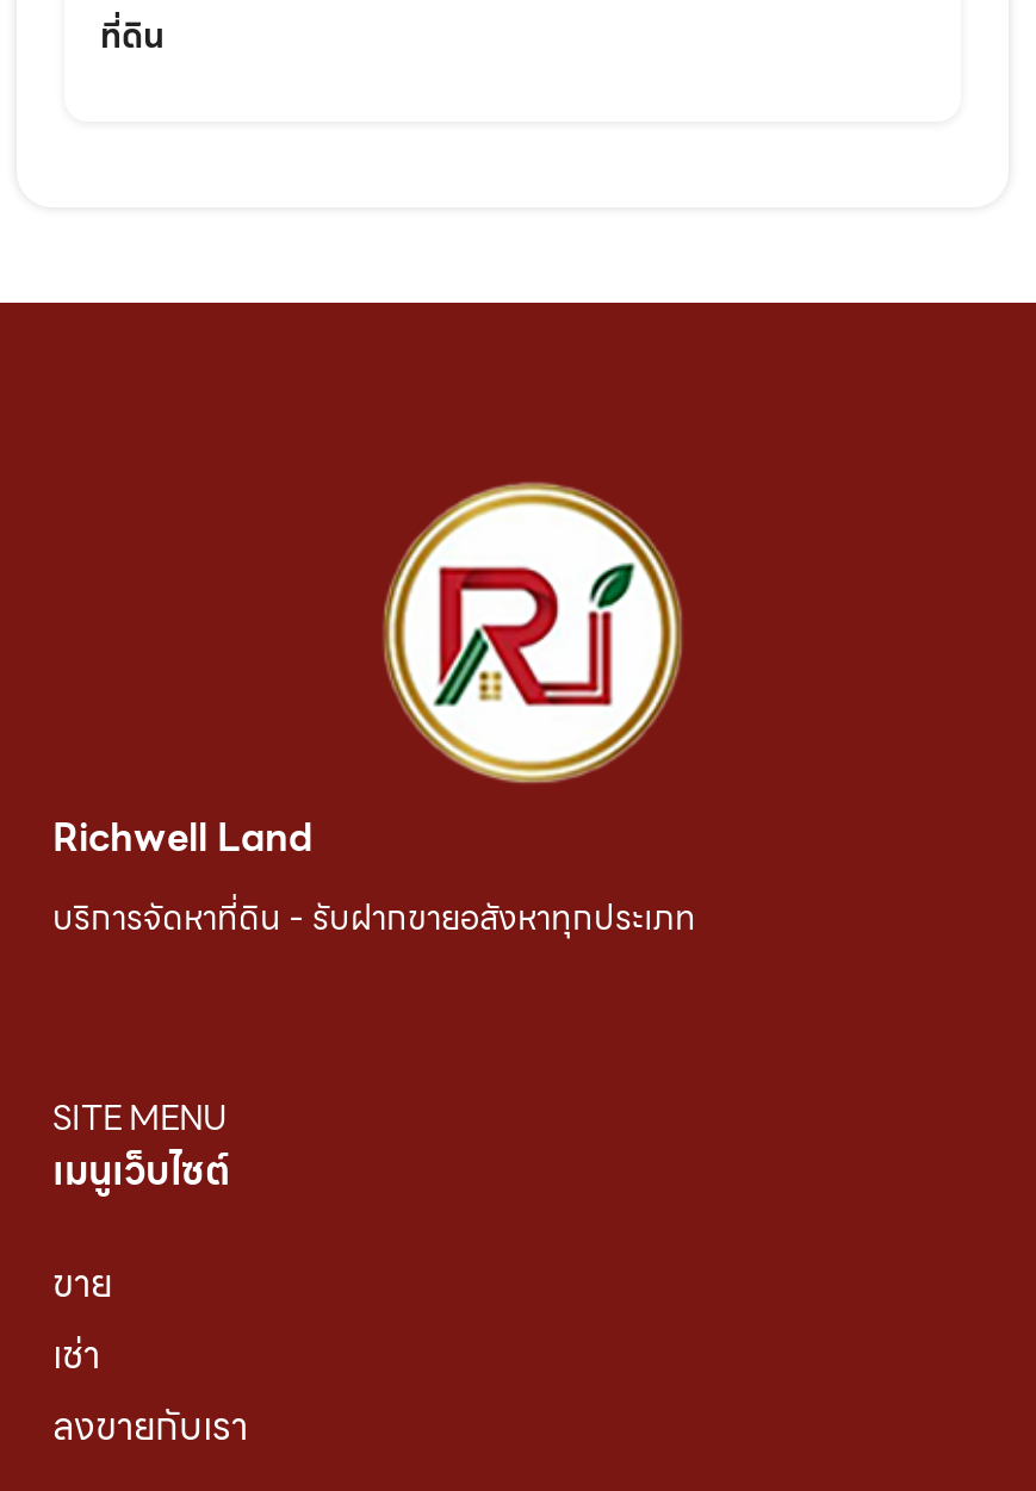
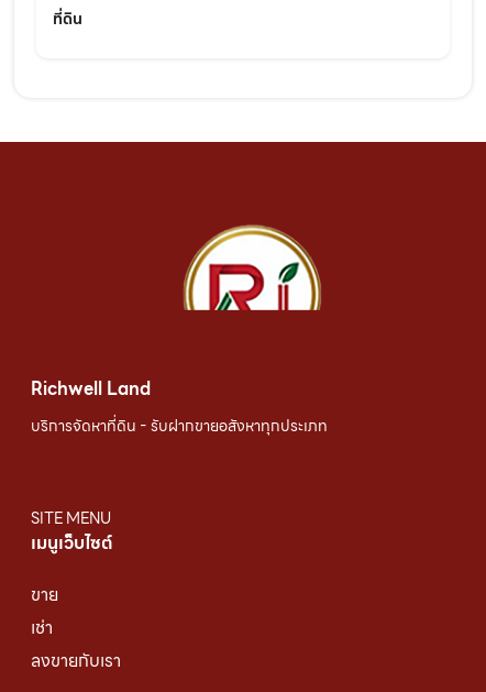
- [image]
